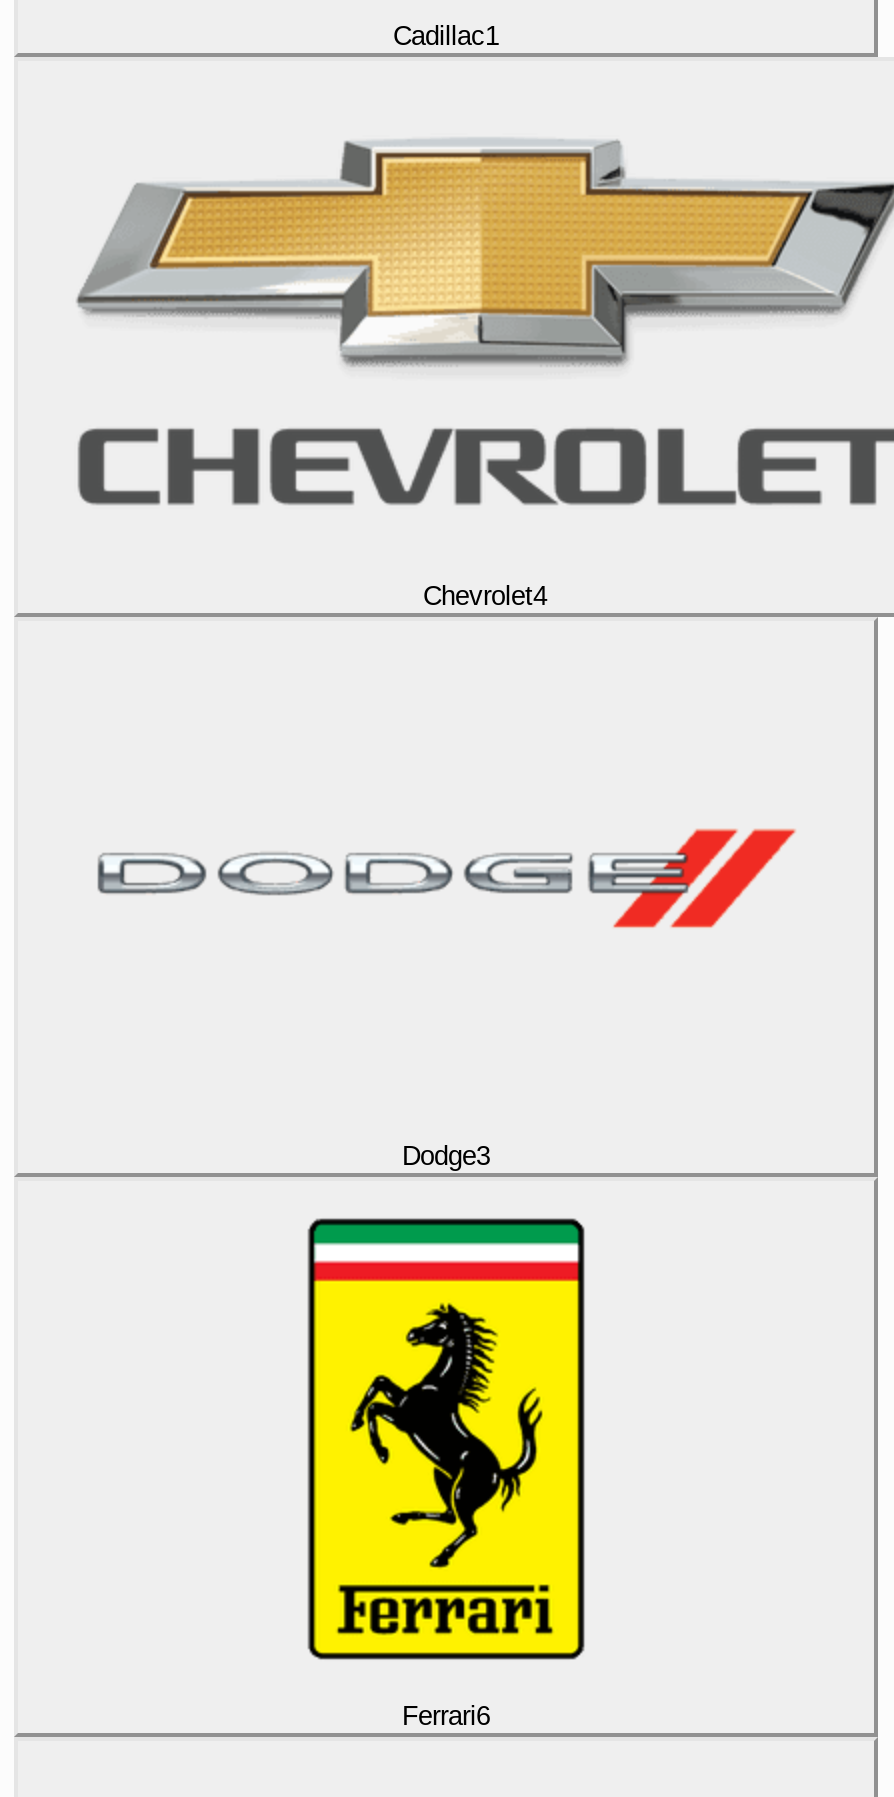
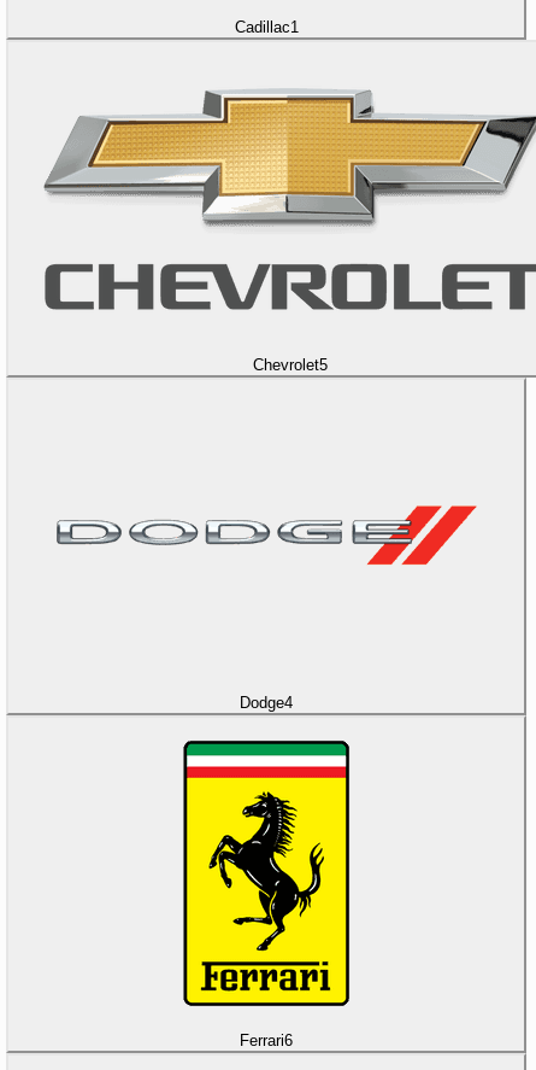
- Chevrolet4
+ Chevrolet5

- Dodge3
+ Dodge4
